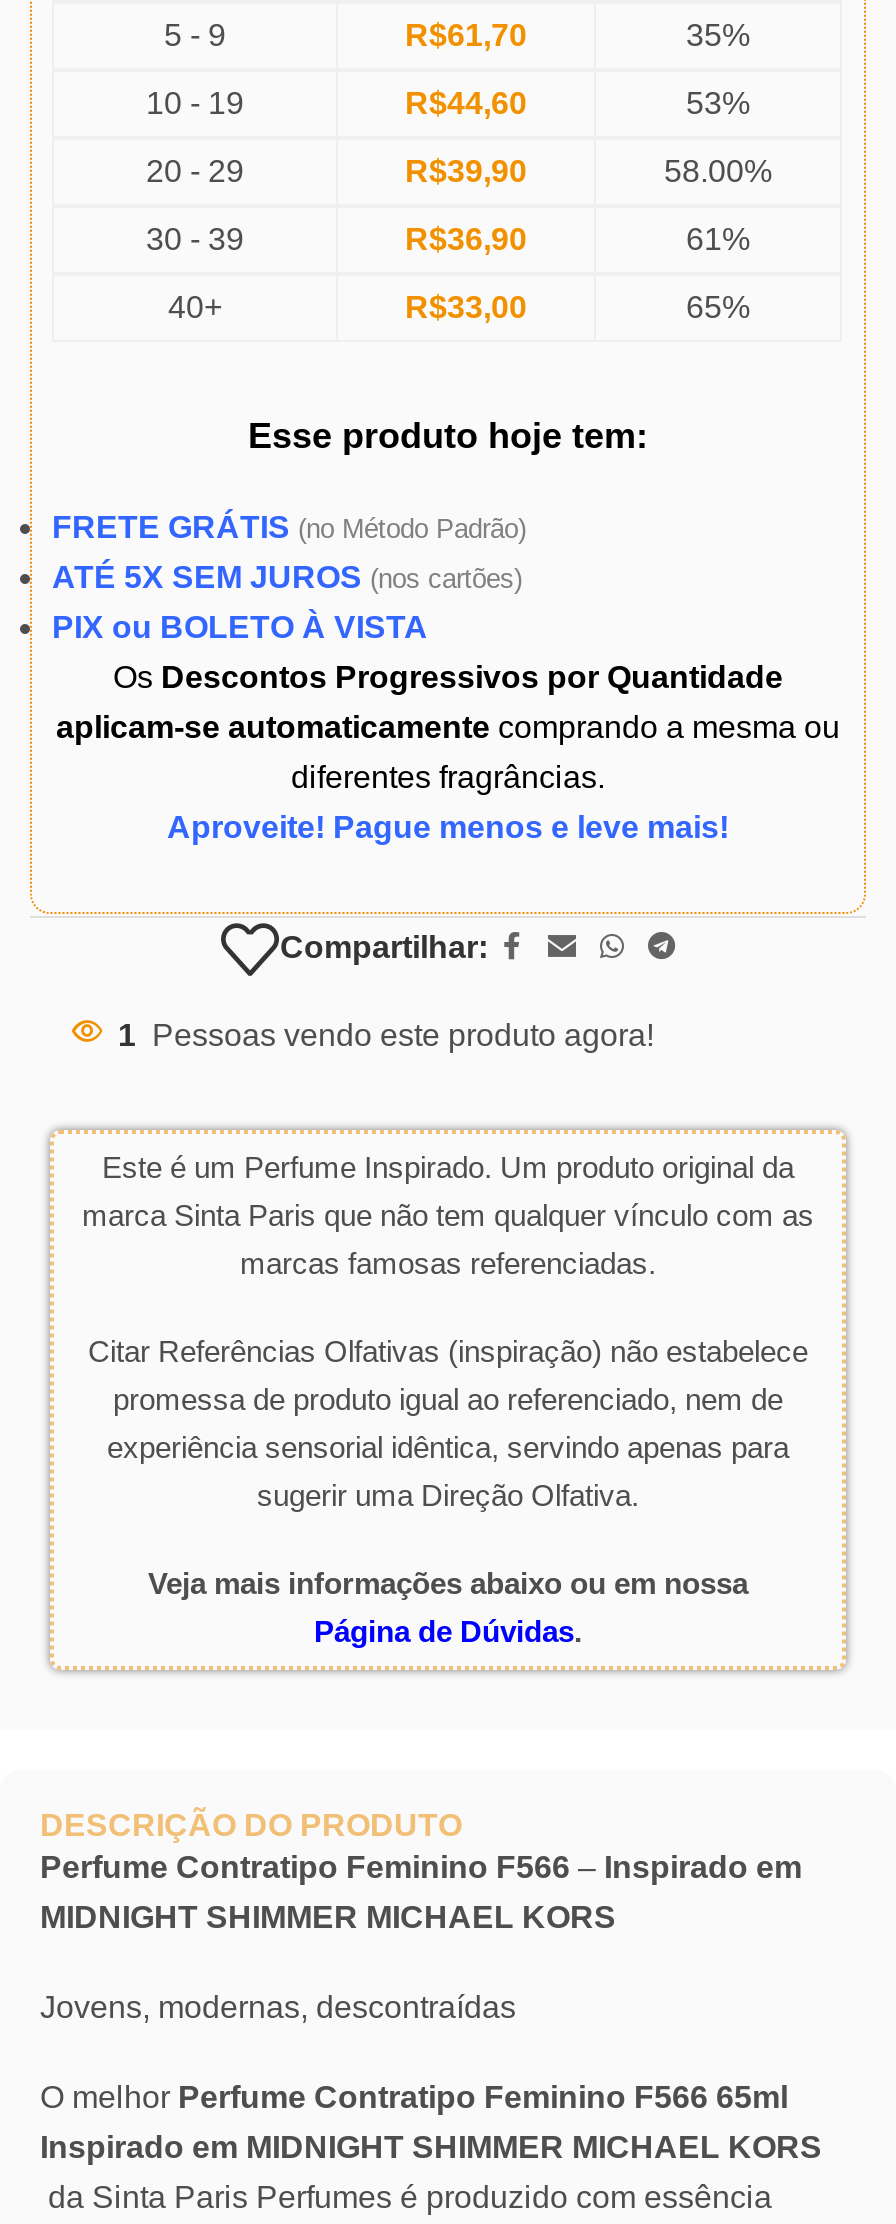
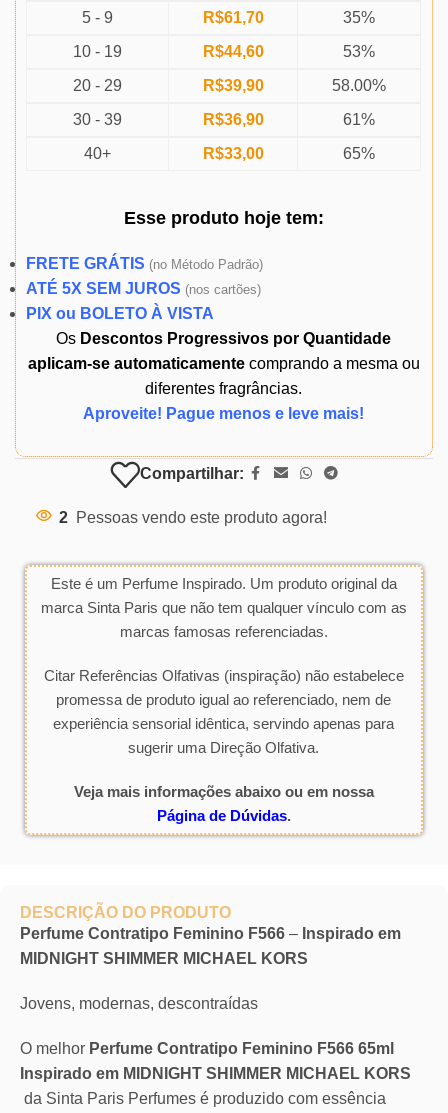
- 1 Pessoas vendo este produto agora!
+ 2 Pessoas vendo este produto agora!
